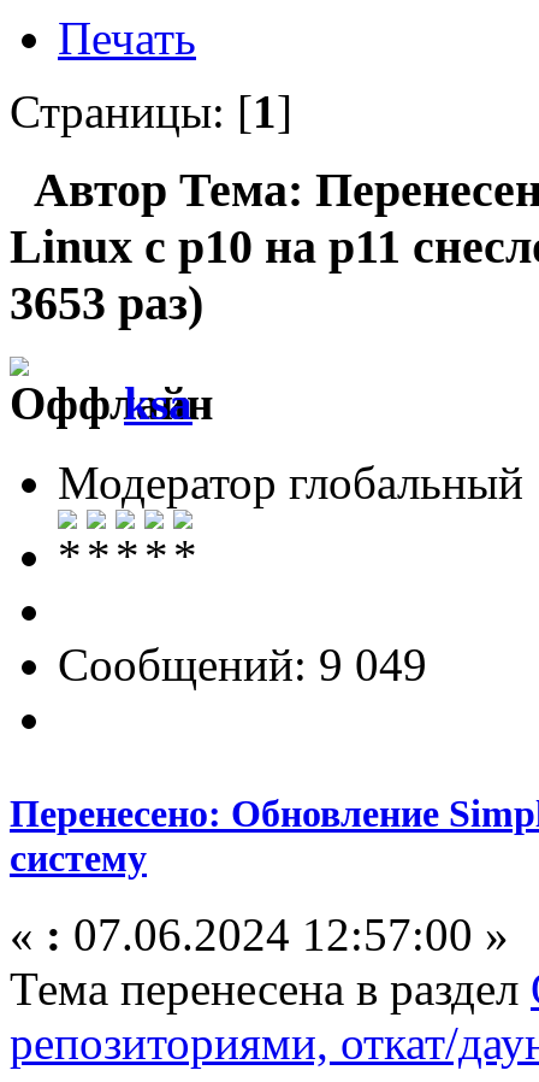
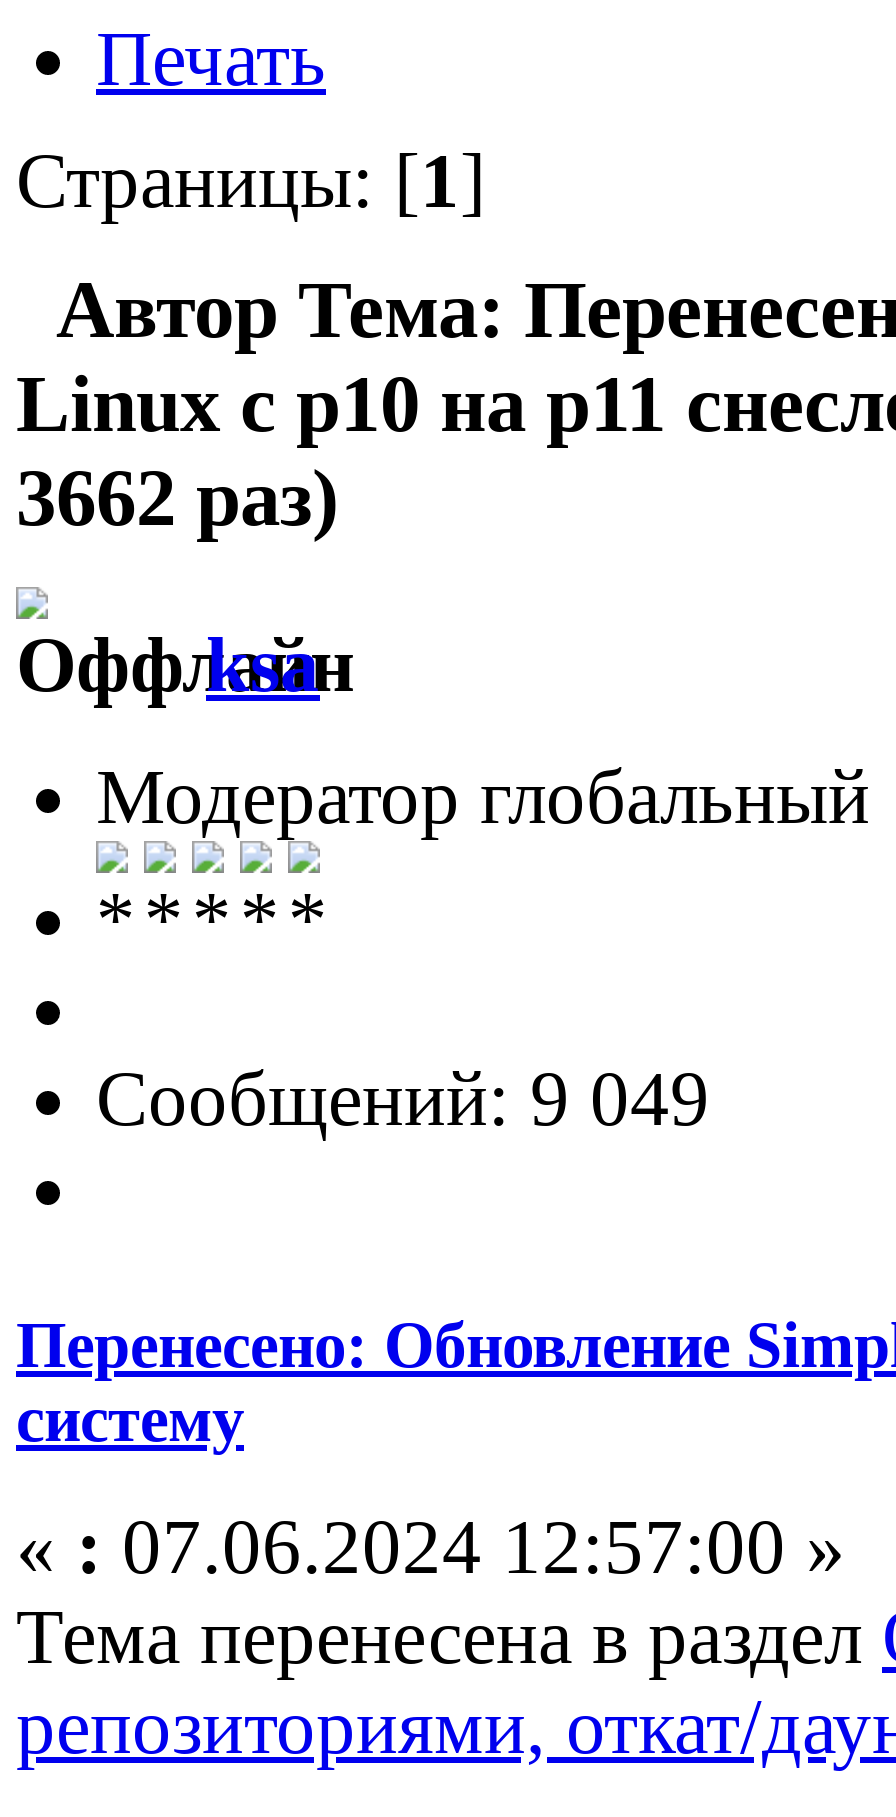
- 3653 раз)
+ 3662 раз)
